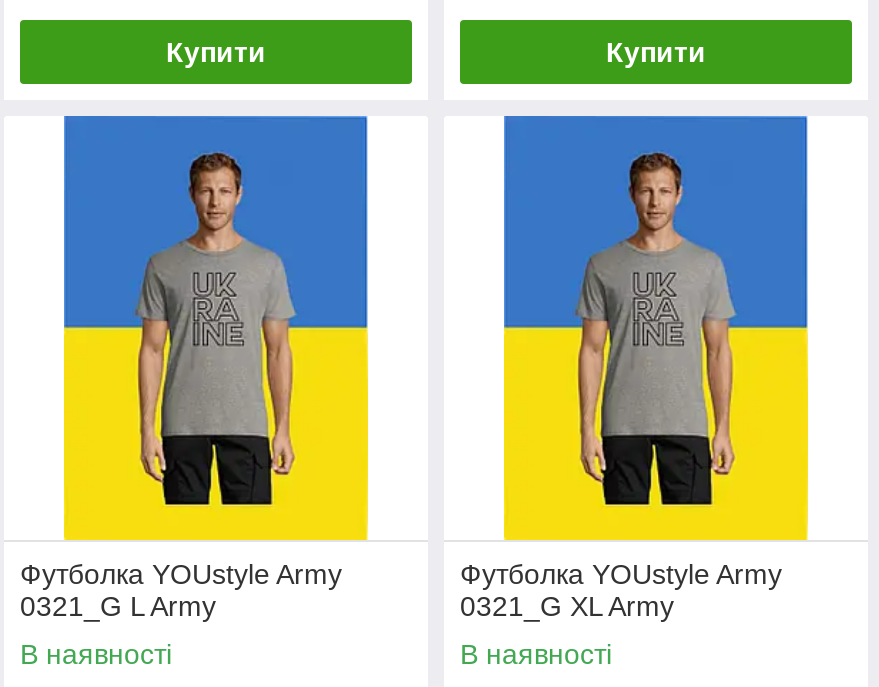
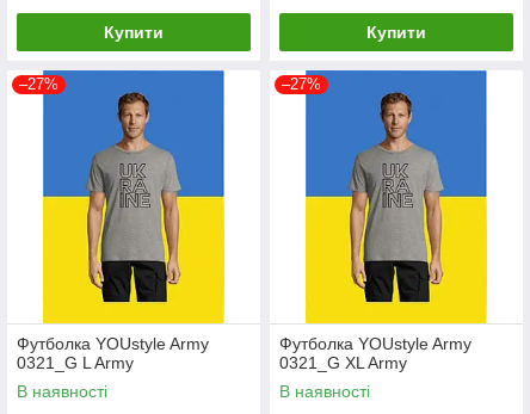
+ –27%

+ –27%
